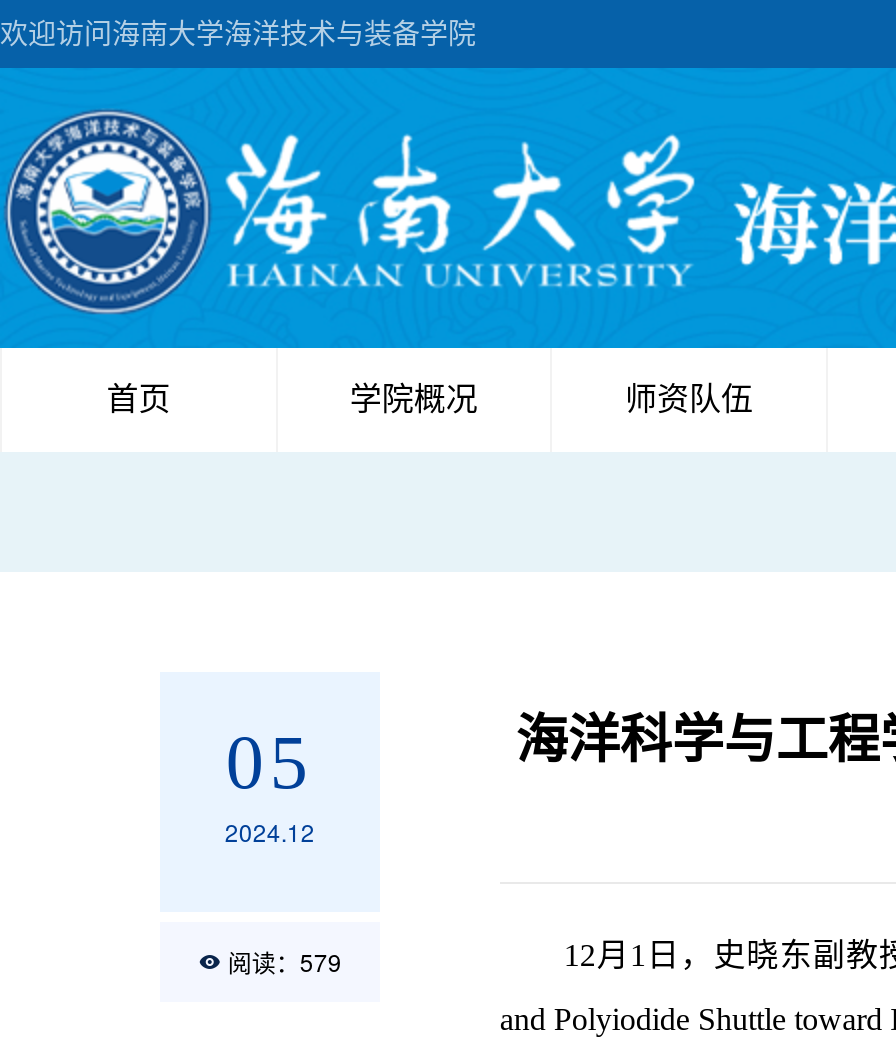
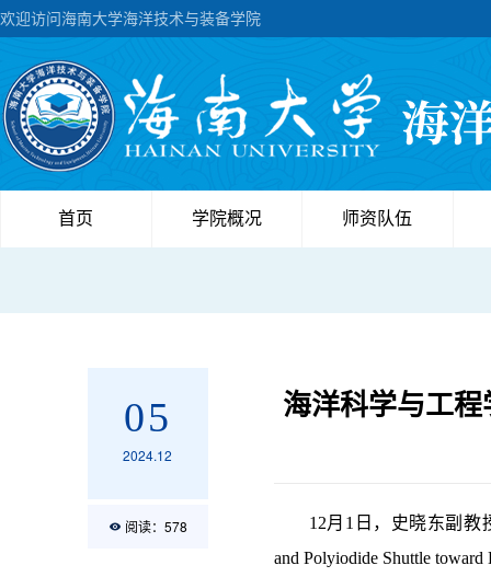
- 阅读：579
+ 阅读：578
